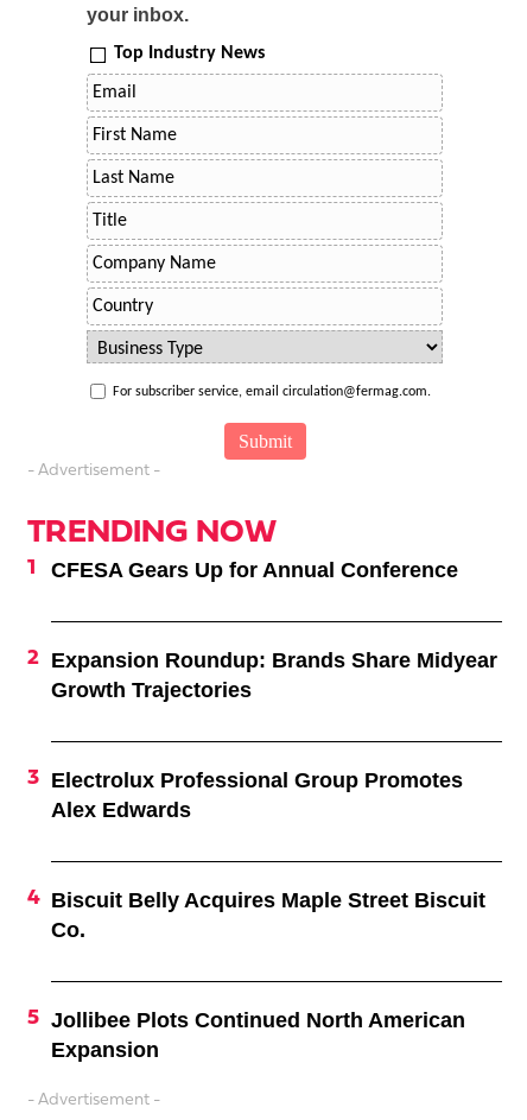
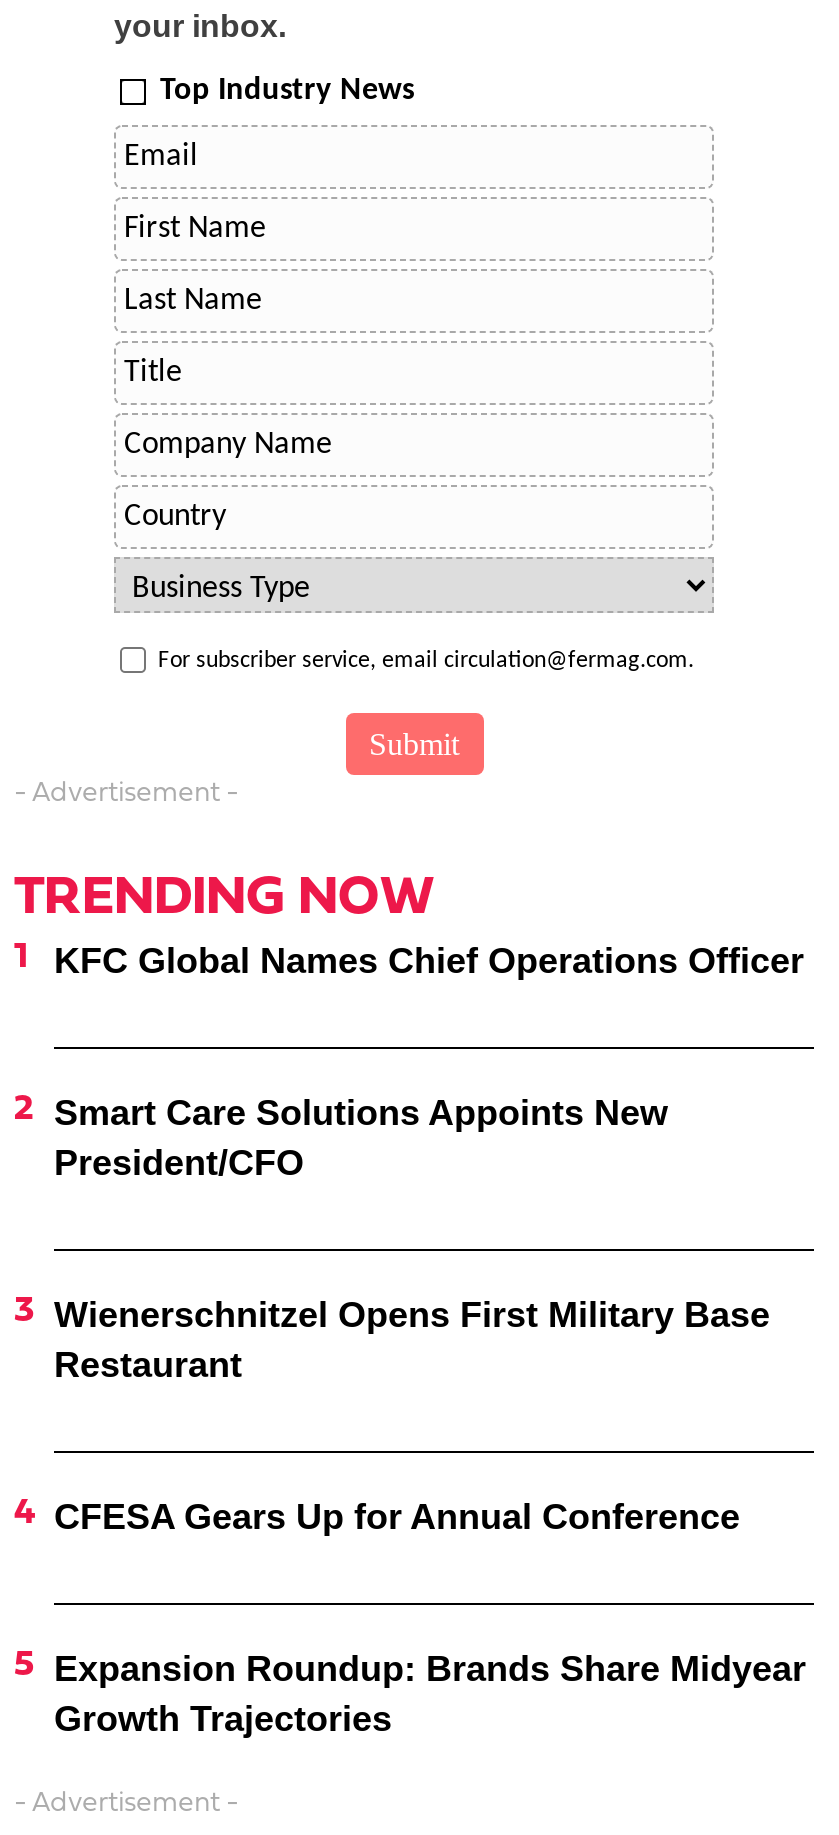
+ KFC Global Names Chief Operations Officer

+ Smart Care Solutions Appoints New
+ President/CFO

+ Wienerschnitzel Opens First Military Base
+ Restaurant

moved down: CFESA Gears Up for Annual Conference | Expansion Roundup: Brands Share Midyear | Growth Trajectories

- Electrolux Professional Group Promotes
- Alex Edwards

- Biscuit Belly Acquires Maple Street Biscuit
- Co.

- Jollibee Plots Continued North American
- Expansion
